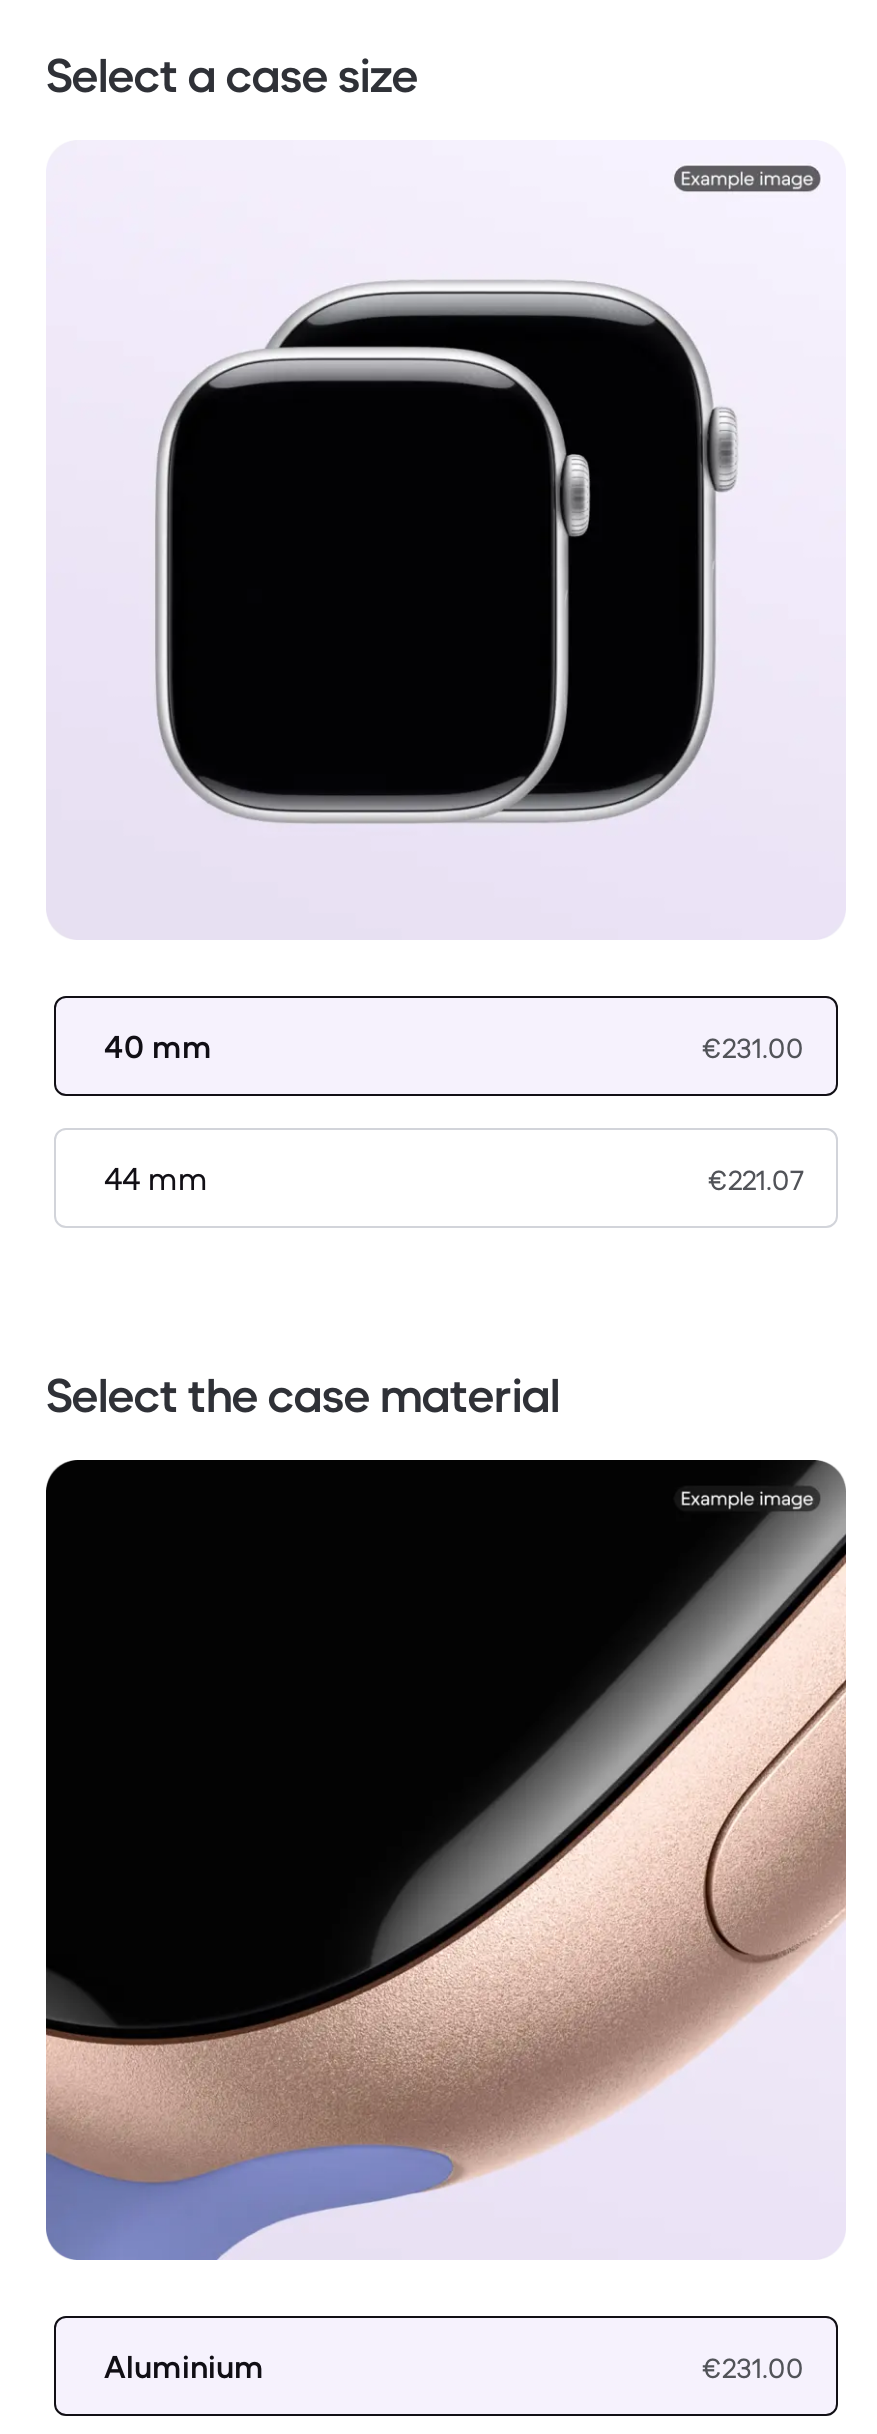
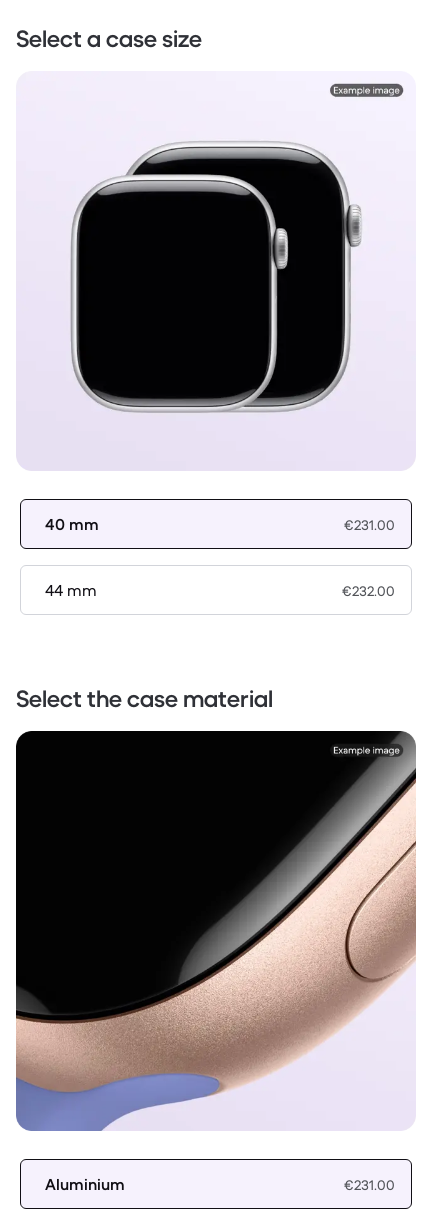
- €221.07
+ €232.00
